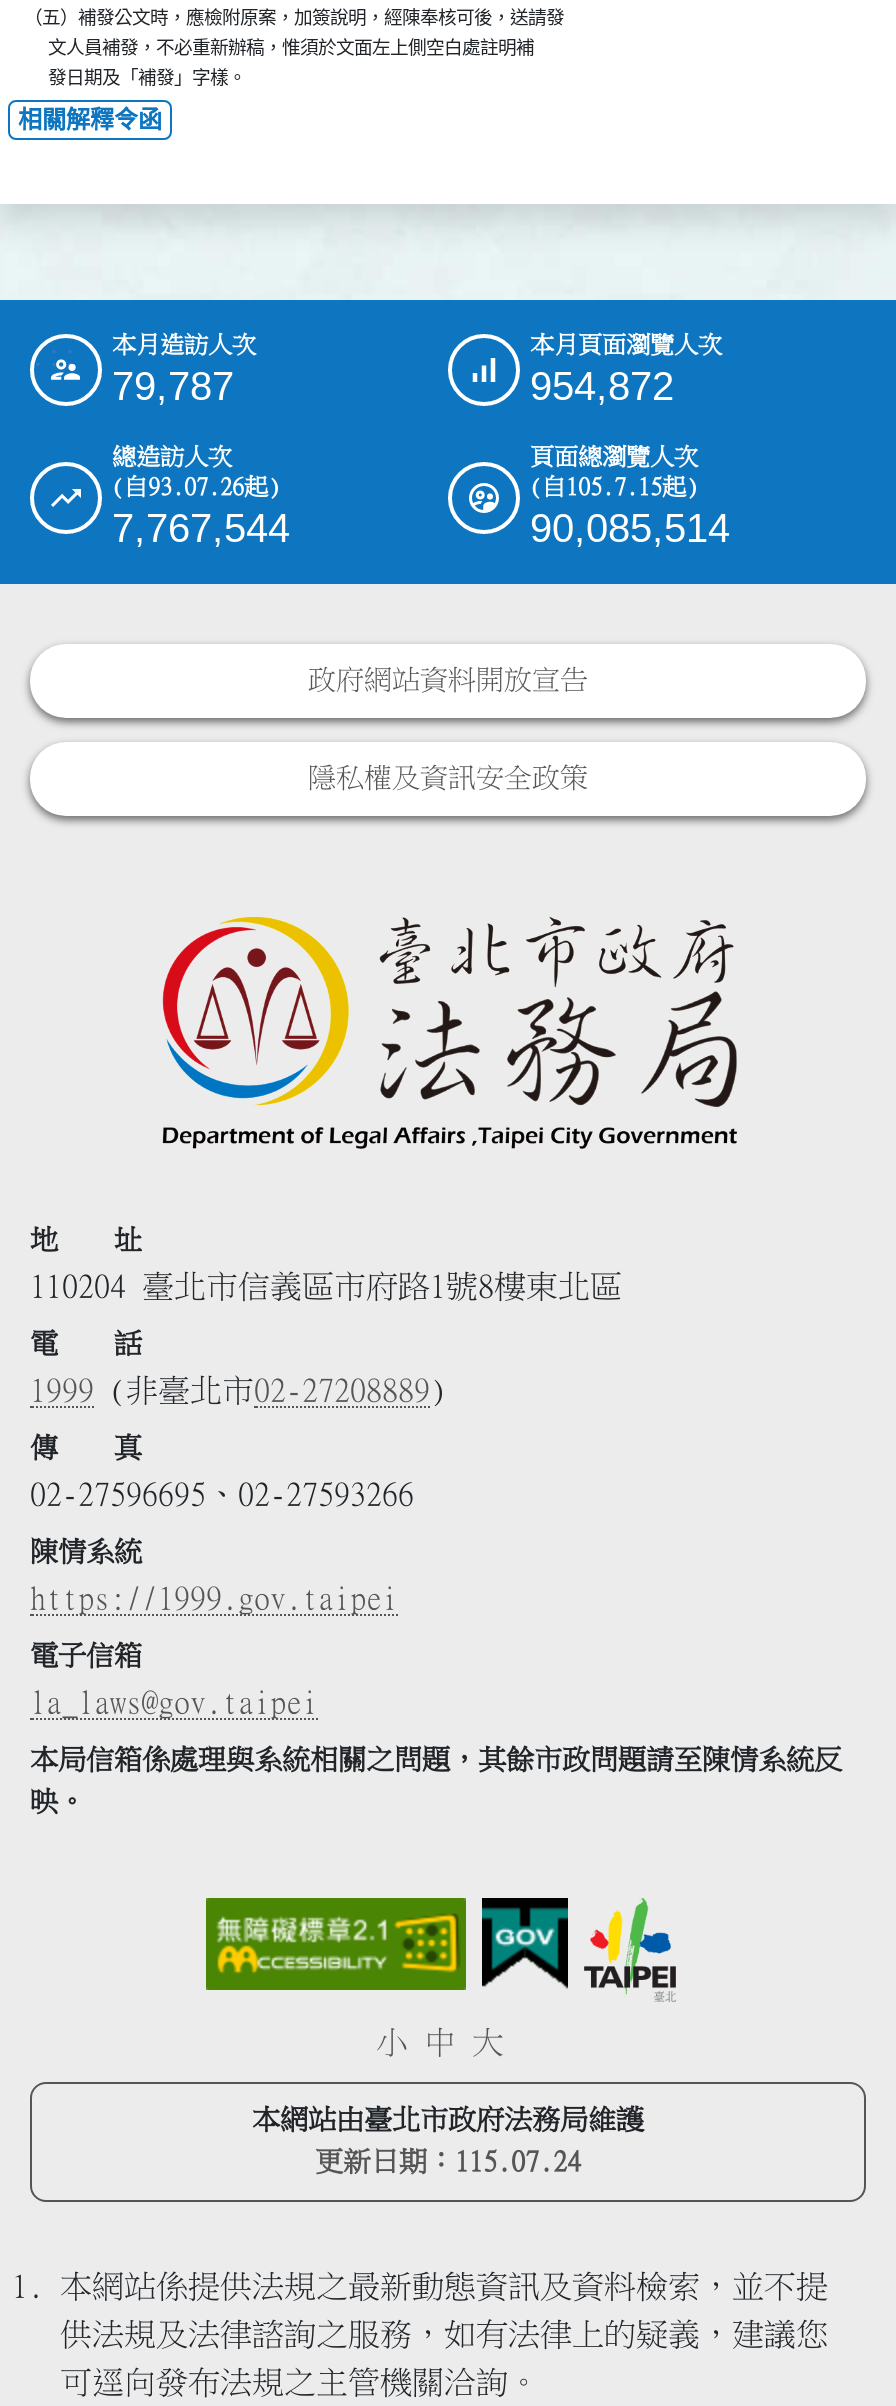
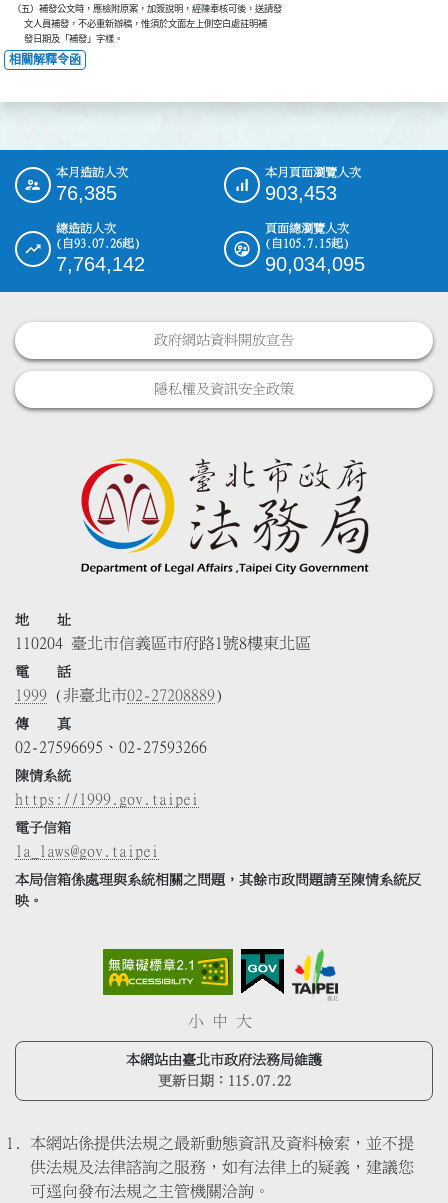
- 79,787
+ 76,385

- 954,872
+ 903,453

- 7,767,544
+ 7,764,142

- 90,085,514
+ 90,034,095

- 更新日期：115.07.24
+ 更新日期：115.07.22
